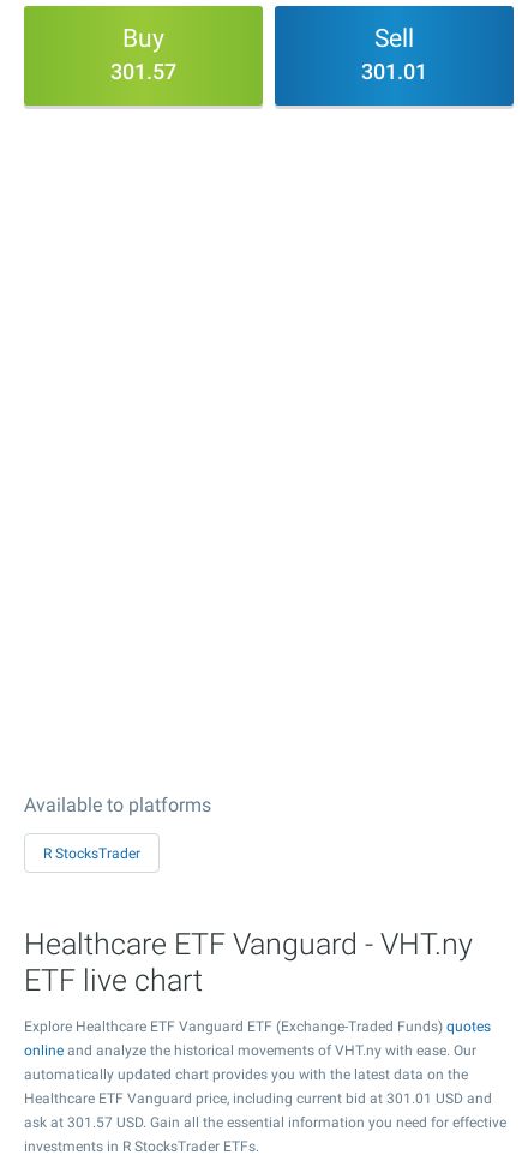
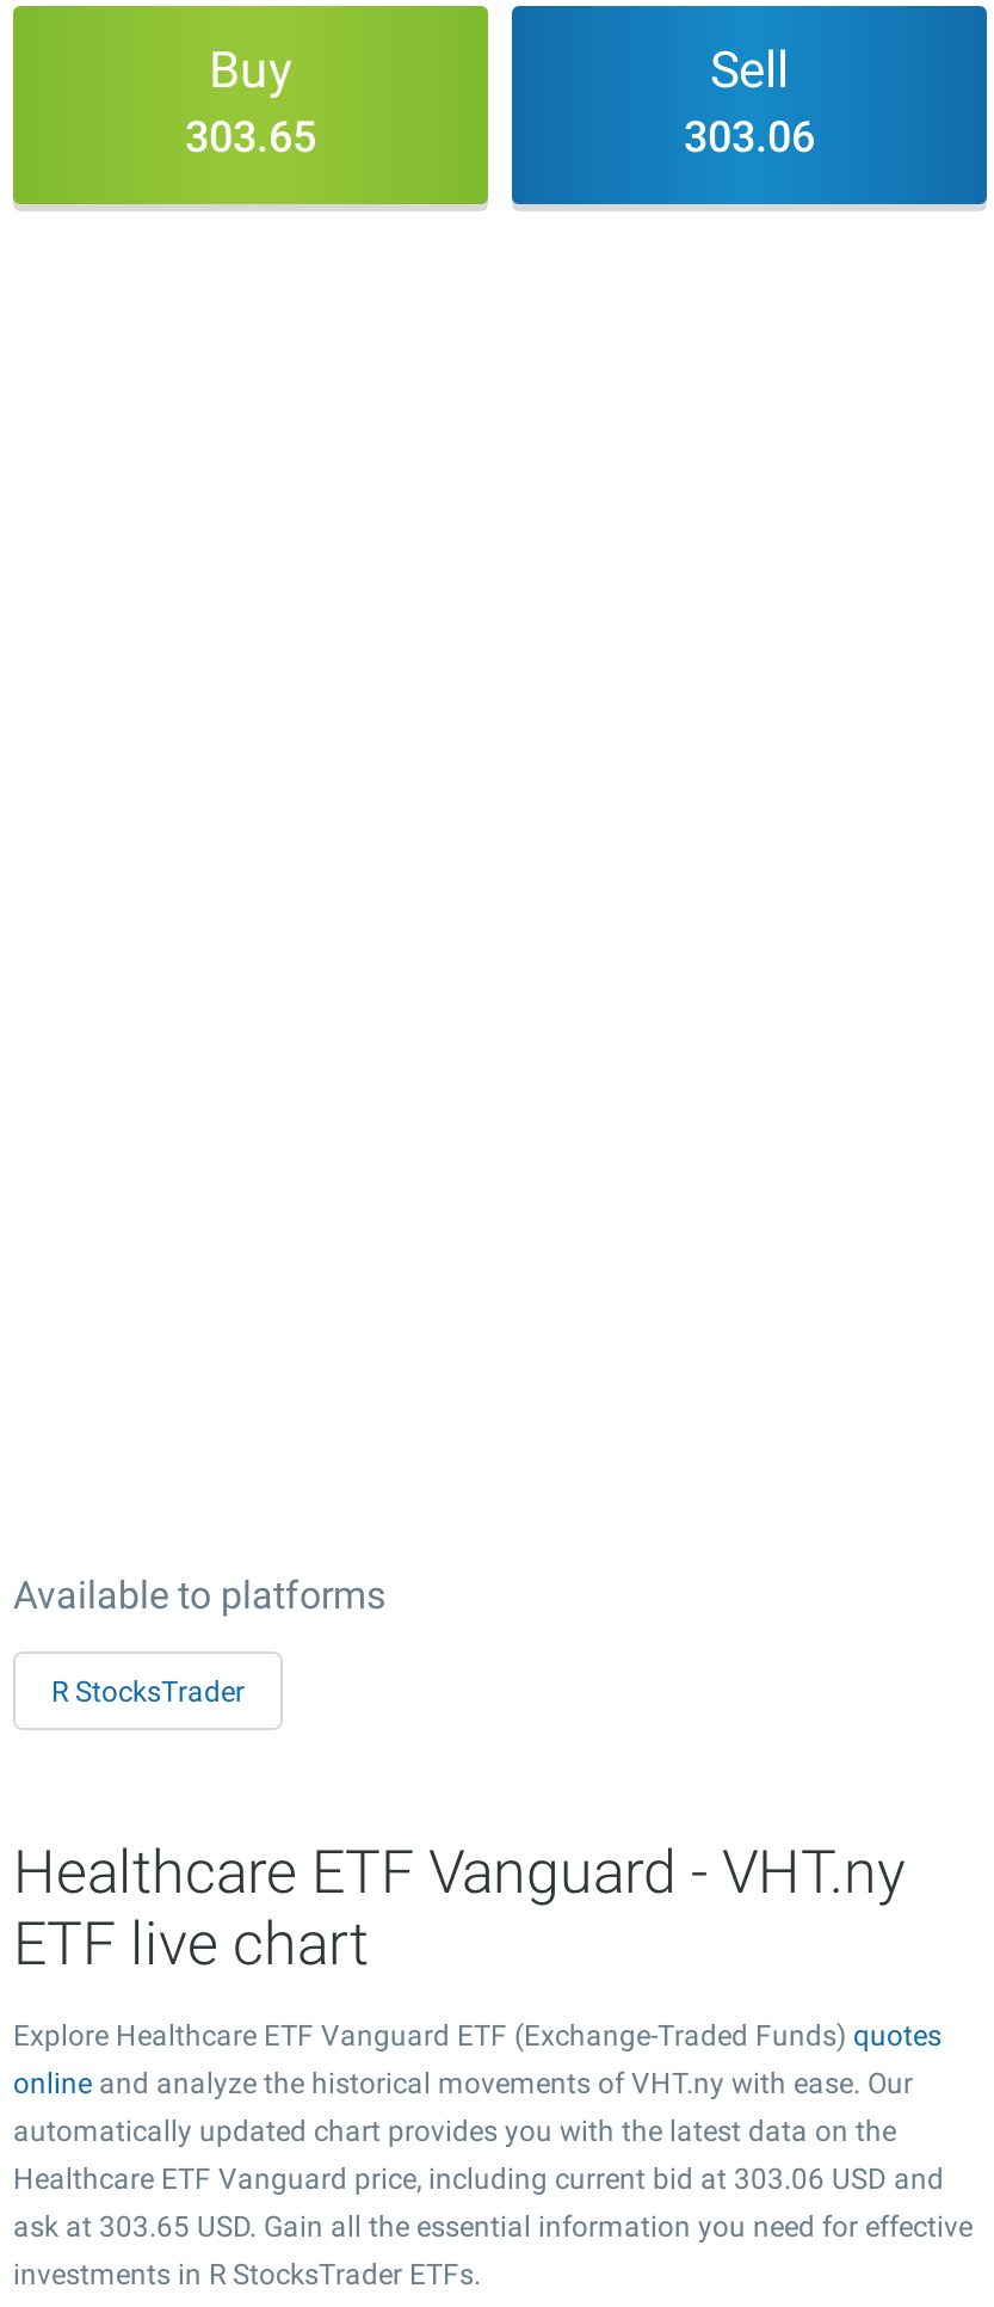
- 301.57
+ 303.65

- 301.01
+ 303.06

- Healthcare ETF Vanguard price, including current bid at 301.01 USD and
+ Healthcare ETF Vanguard price, including current bid at 303.06 USD and

- ask at 301.57 USD. Gain all the essential information you need for effective
+ ask at 303.65 USD. Gain all the essential information you need for effective
